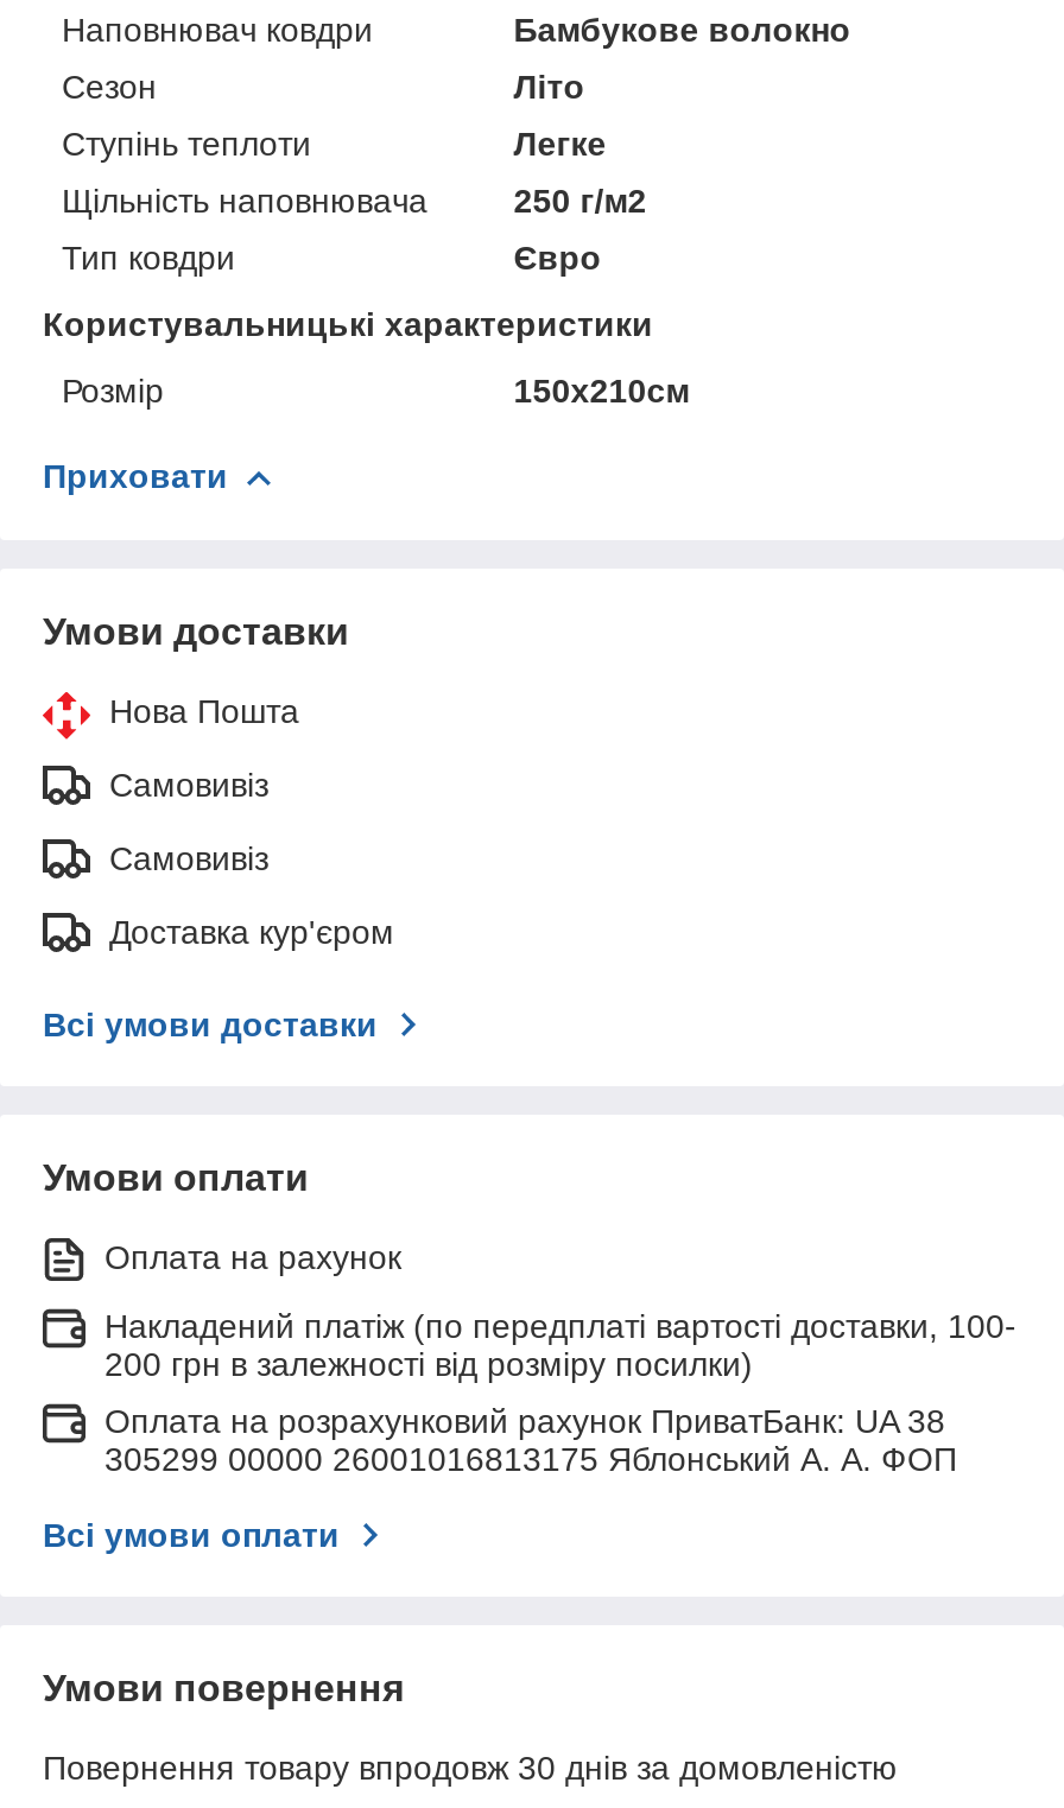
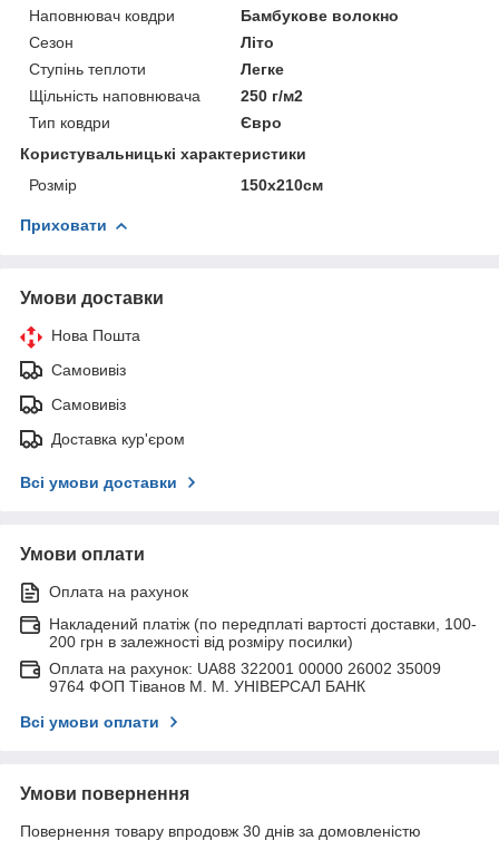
- Оплата на розрахунковий рахунок ПриватБанк: UA 38
- 305299 00000 26001016813175 Яблонський А. А. ФОП
+ Оплата на рахунок: UA88 322001 00000 26002 35009
+ 9764 ФОП Тіванов М. М. УНІВЕРСАЛ БАНК
